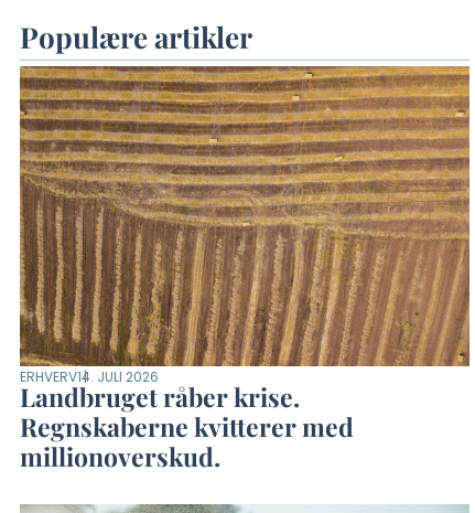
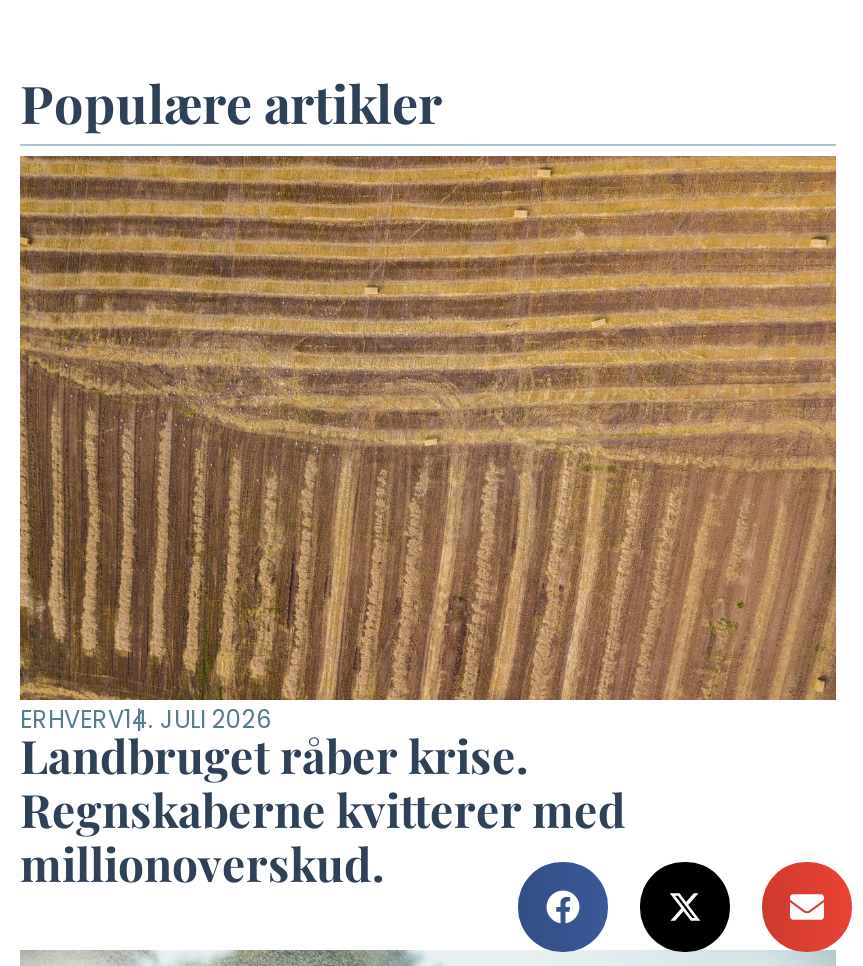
+ [image]

+ [image]

+ [image]
